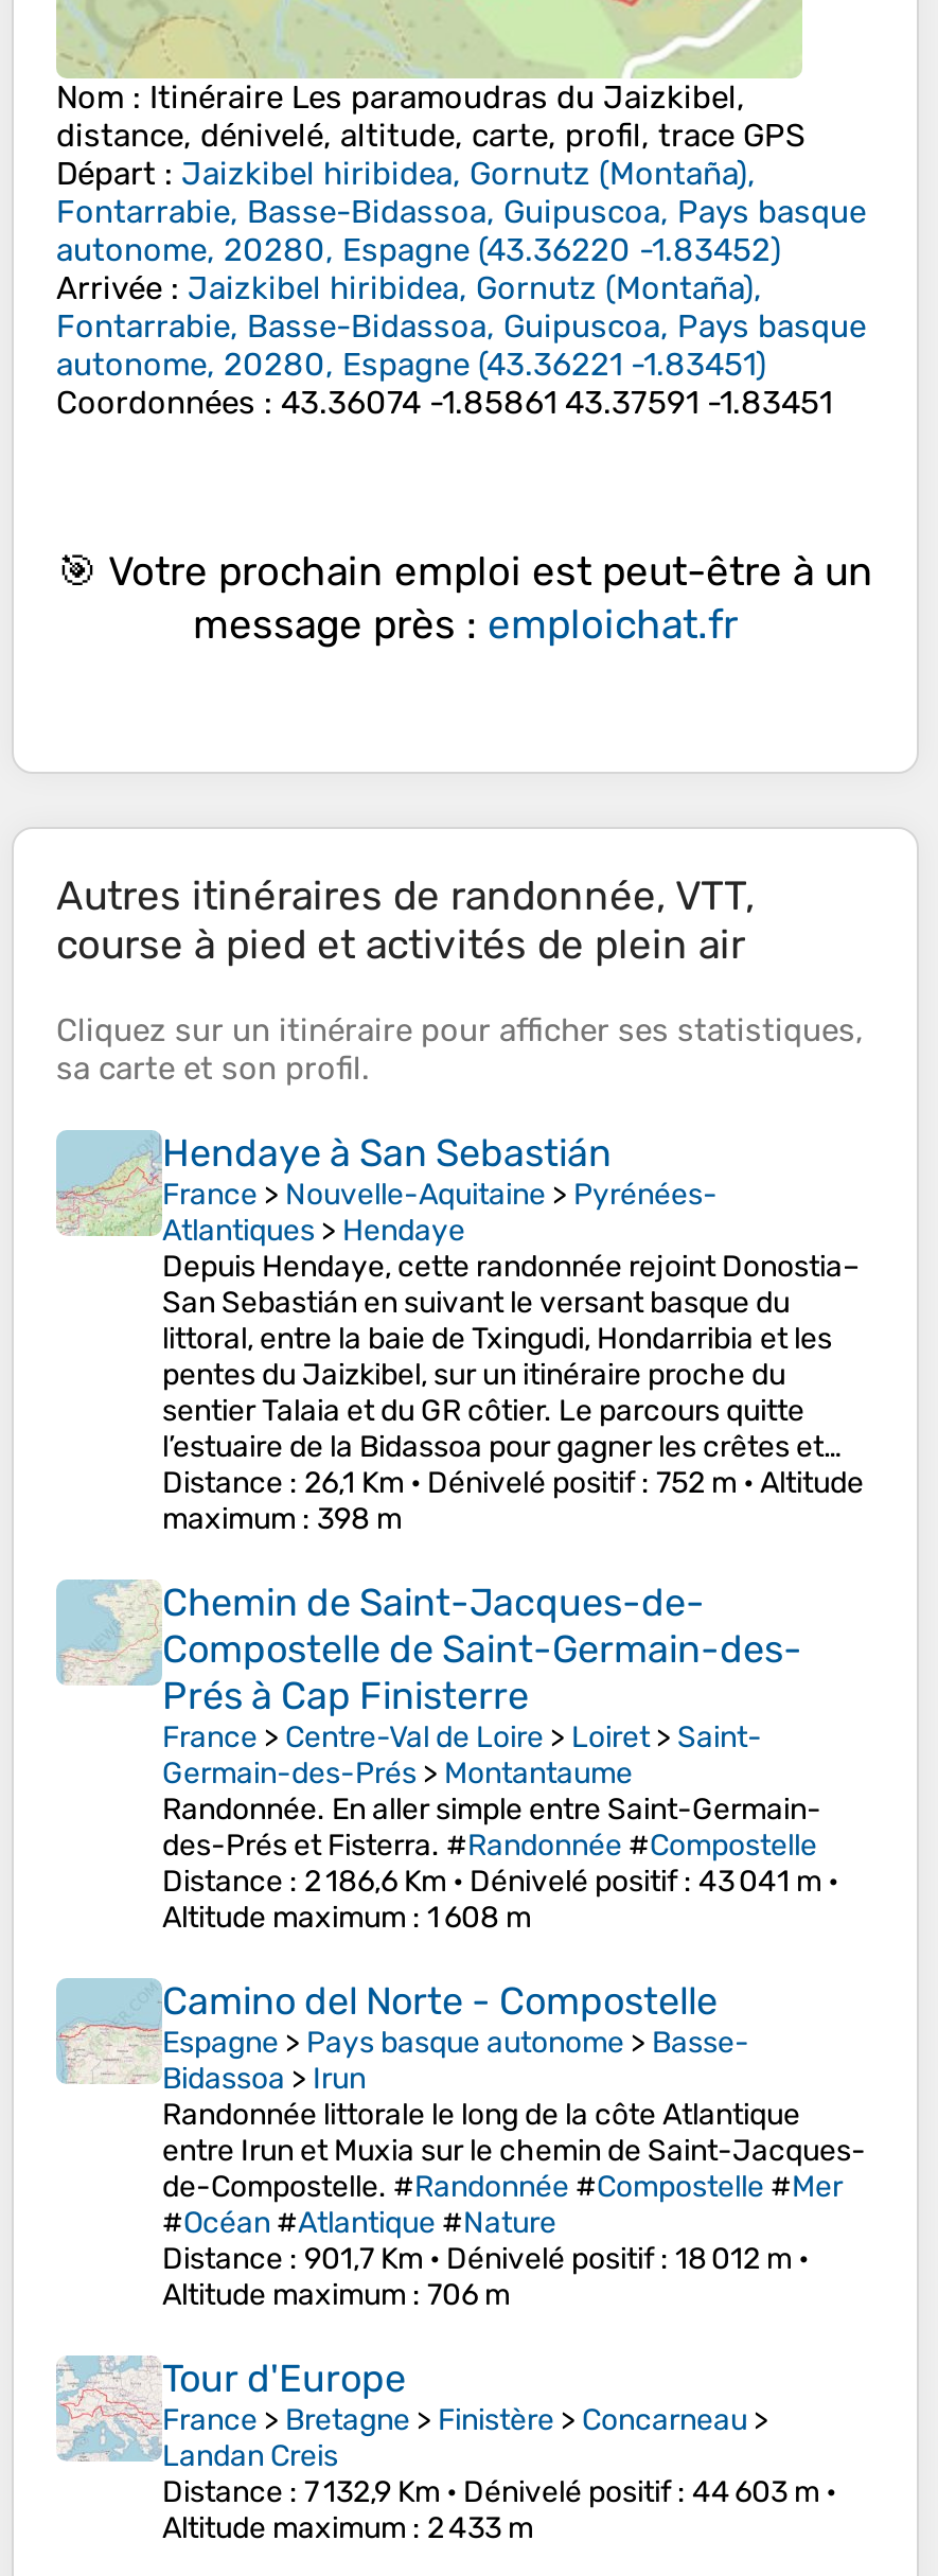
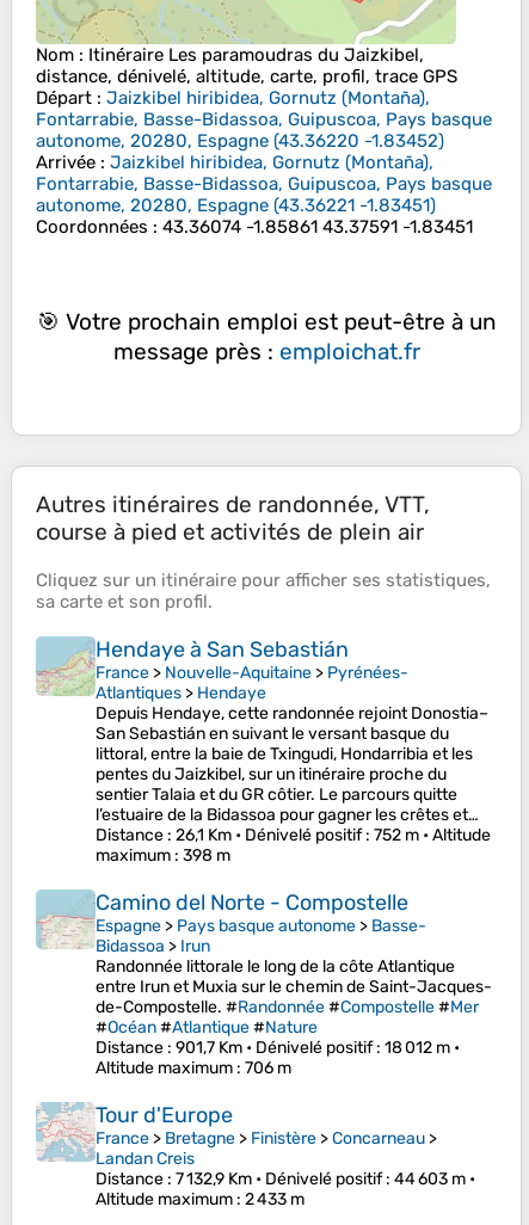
- [image]
- Chemin de Saint-Jacques-de-
- Compostelle de Saint-Germain-des-
- Prés à Cap Finisterre
- France > Centre-Val de Loire > Loiret > Saint-
- Germain-des-Prés > Montantaume
- Randonnée. En aller simple entre Saint-Germain-
- des-Prés et Fisterra. #Randonnée #Compostelle
- Distance: 2 186,6 Km • Dénivelé positif: 43 041 m •
- Altitude maximum: 1 608 m
